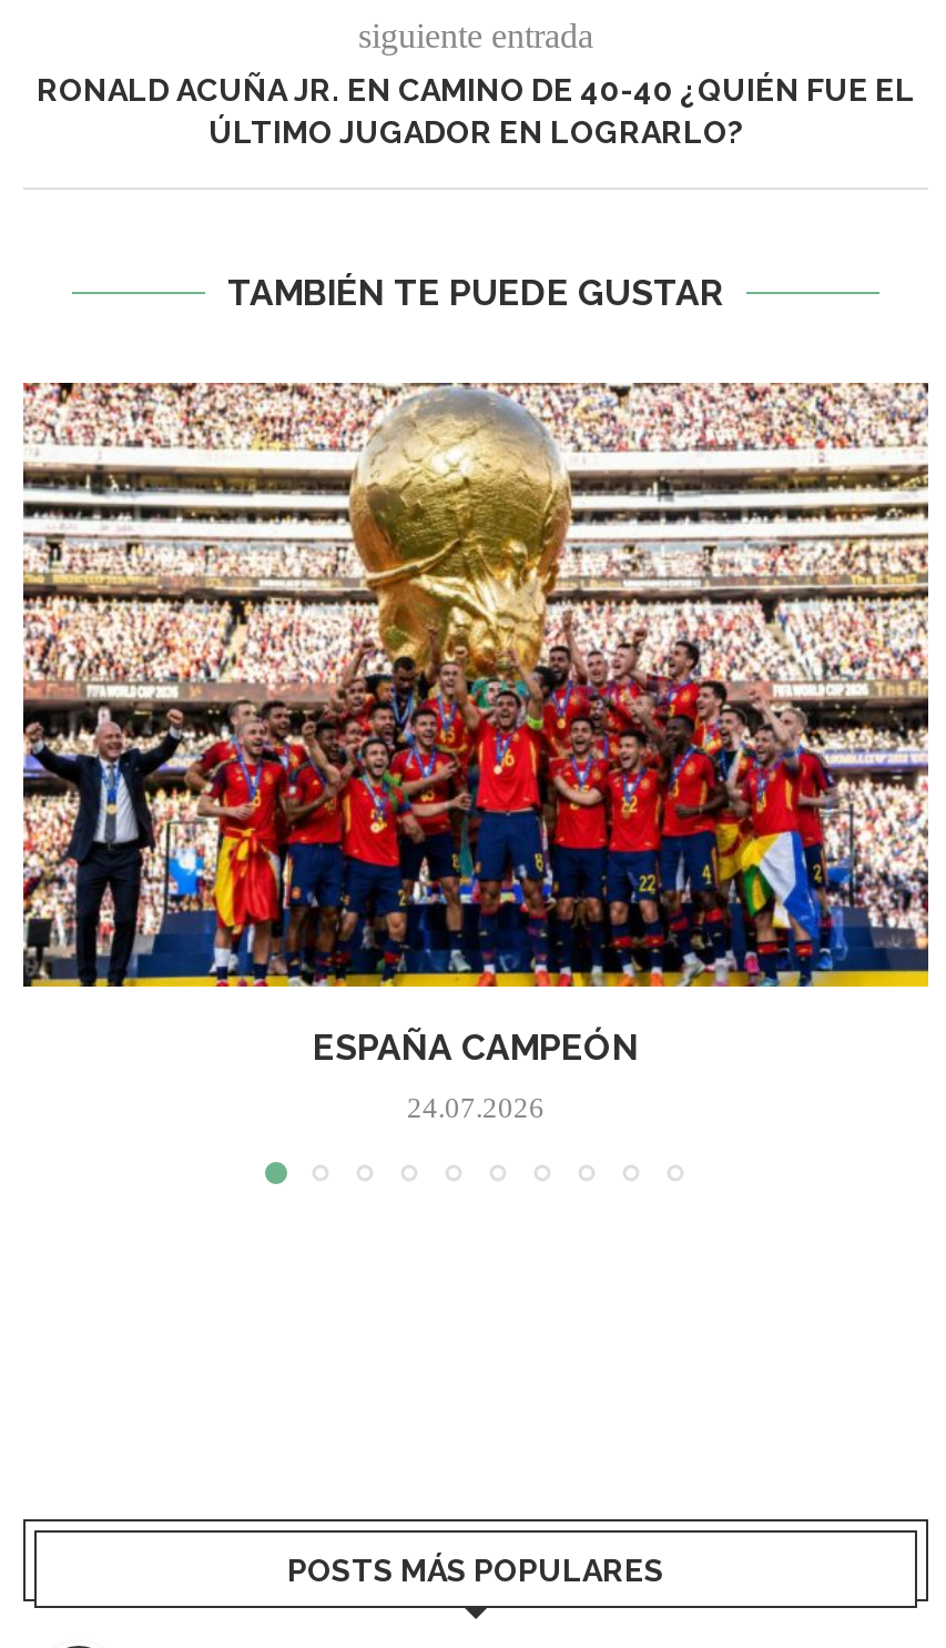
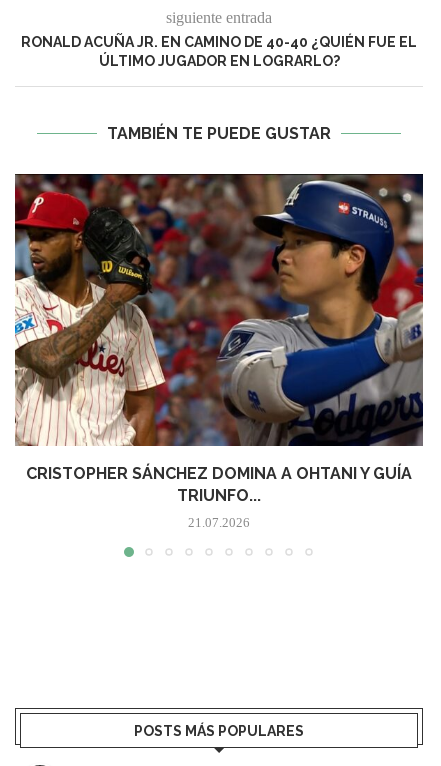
- [image]
- ESPAÑA CAMPEÓN
+ [image]
+ CRISTOPHER SÁNCHEZ DOMINA A OHTANI Y GUÍA
+ TRIUNFO...

- 24.07.2026
+ 21.07.2026
